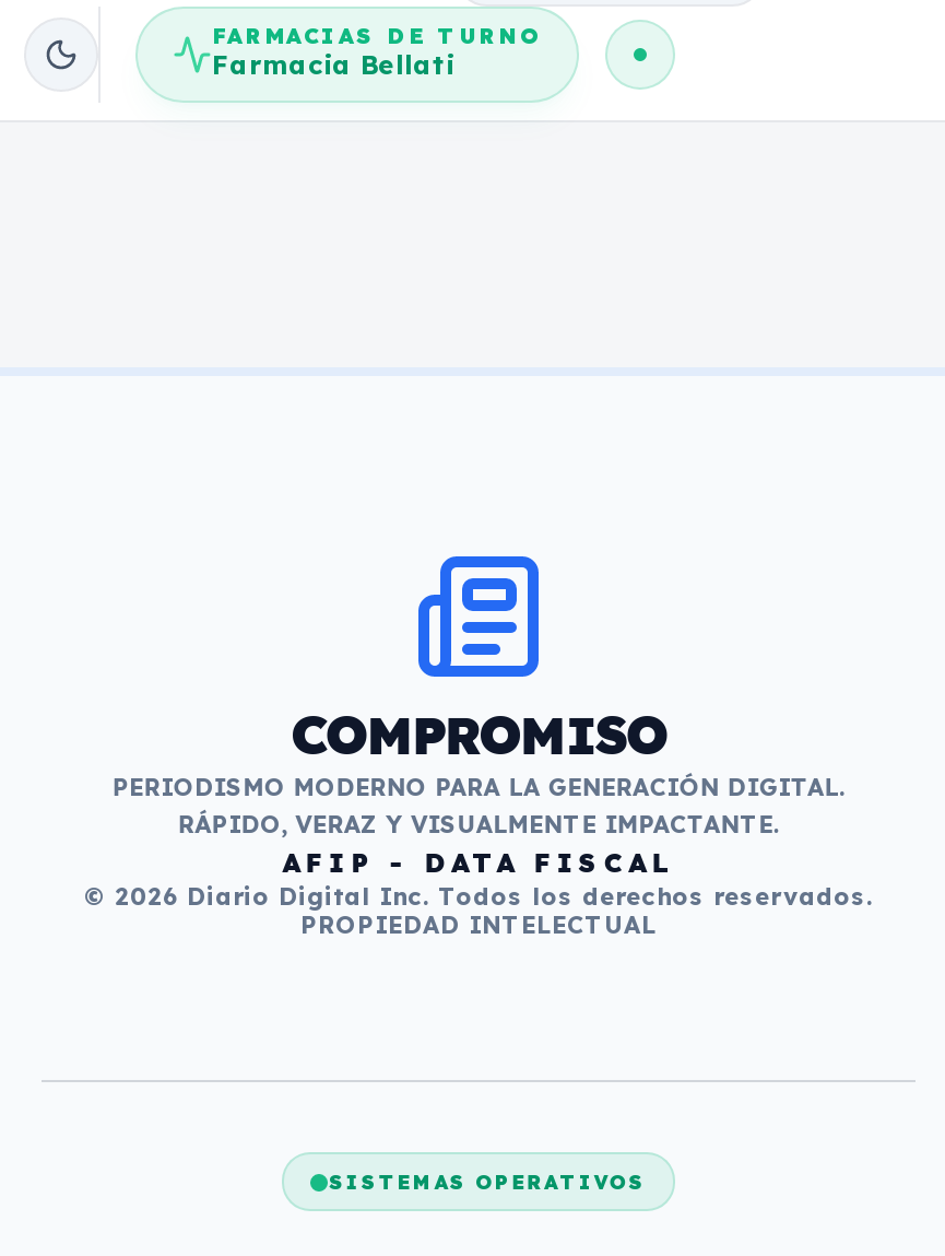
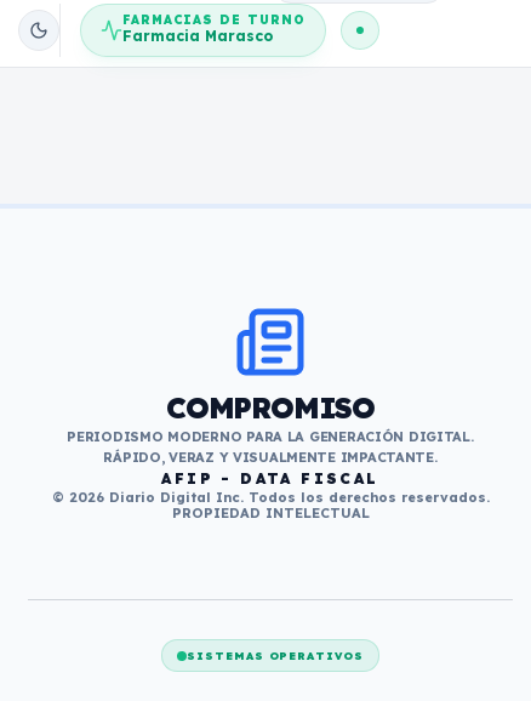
- Farmacia Bellati
+ Farmacia Marasco
